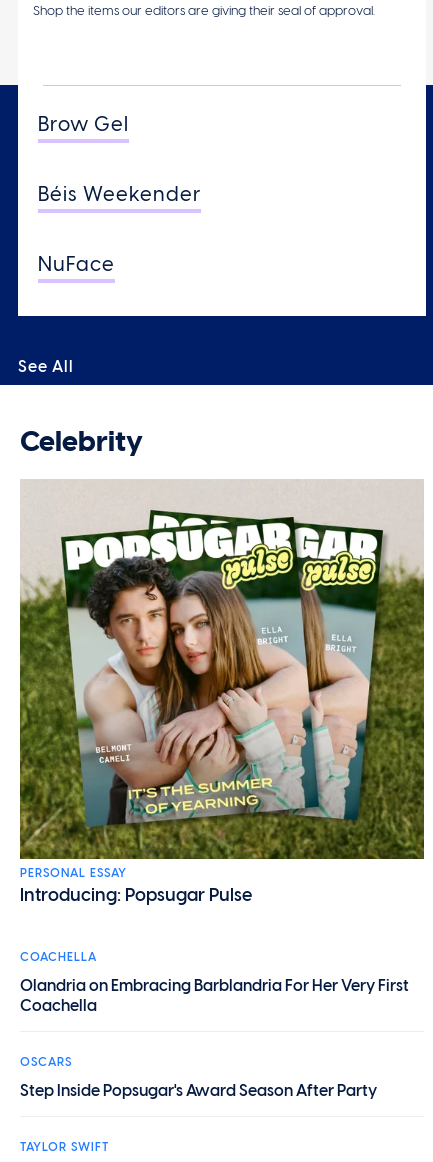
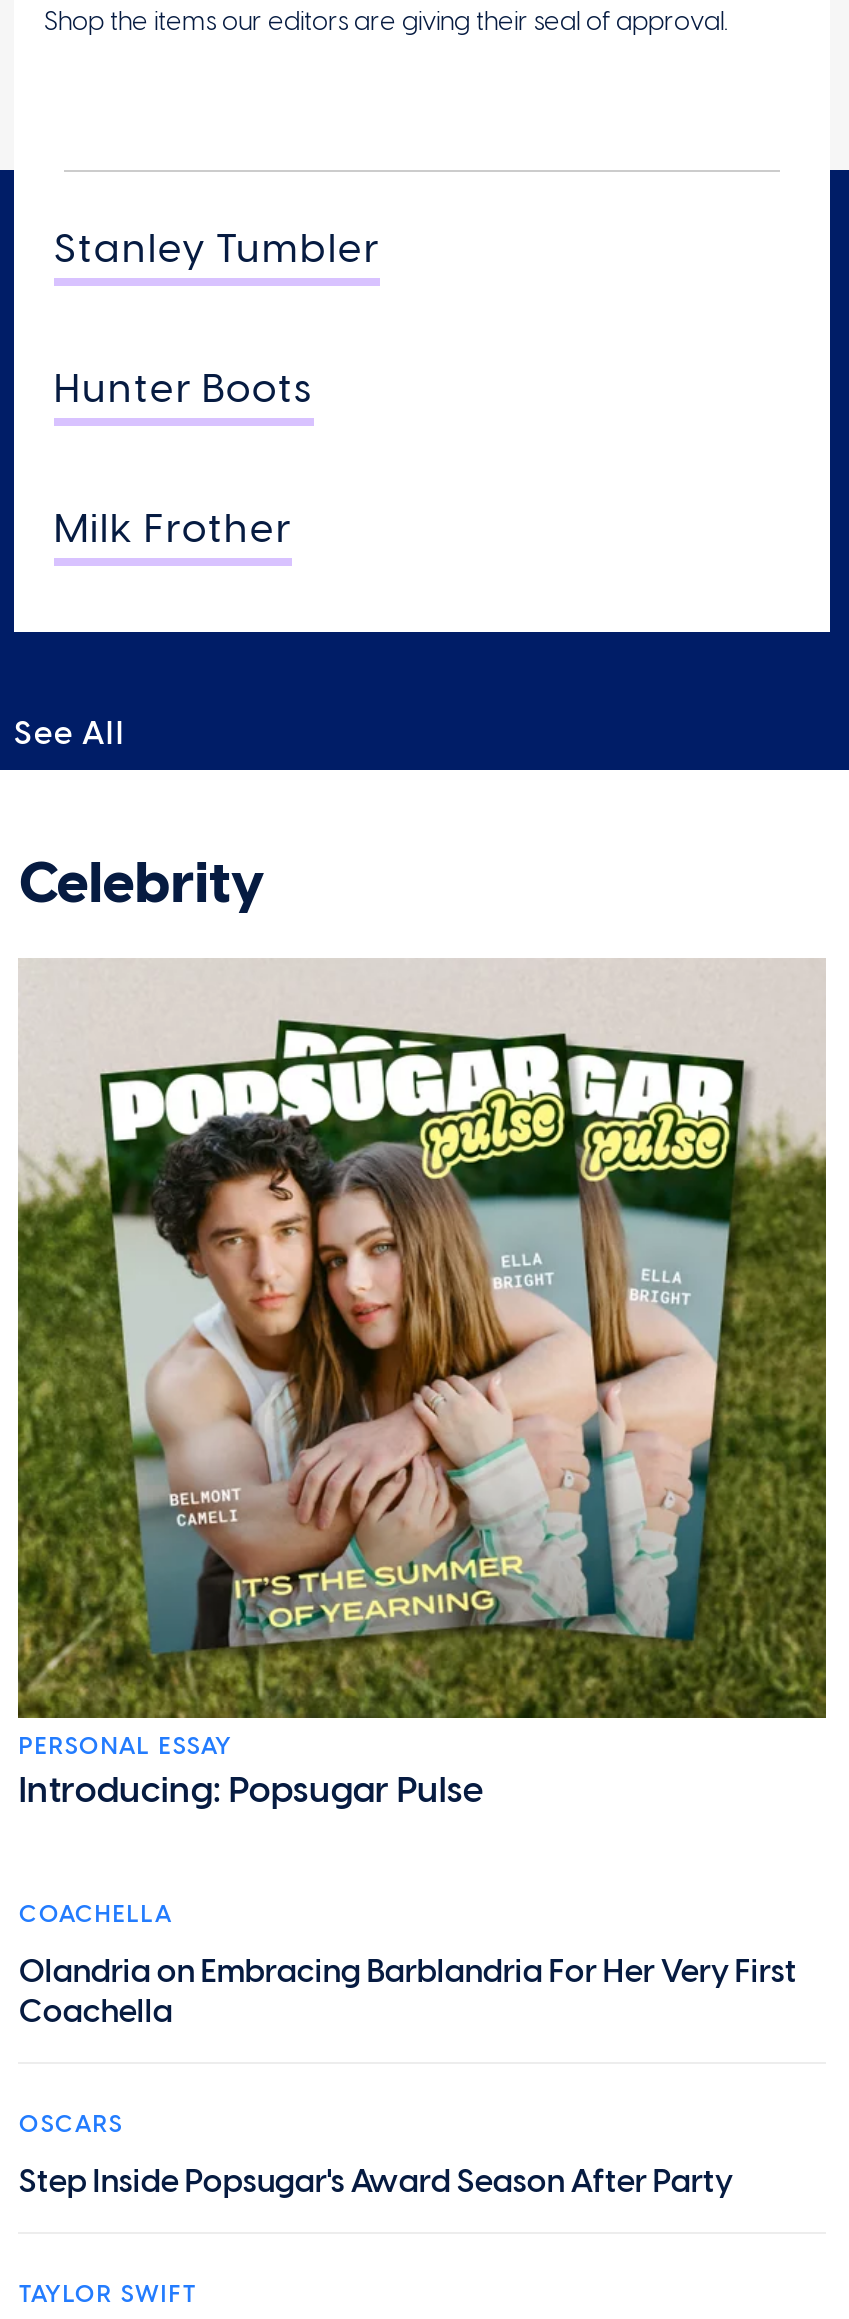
- Brow Gel
+ Stanley Tumbler

- Béis Weekender
+ Hunter Boots

- NuFace
+ Milk Frother
